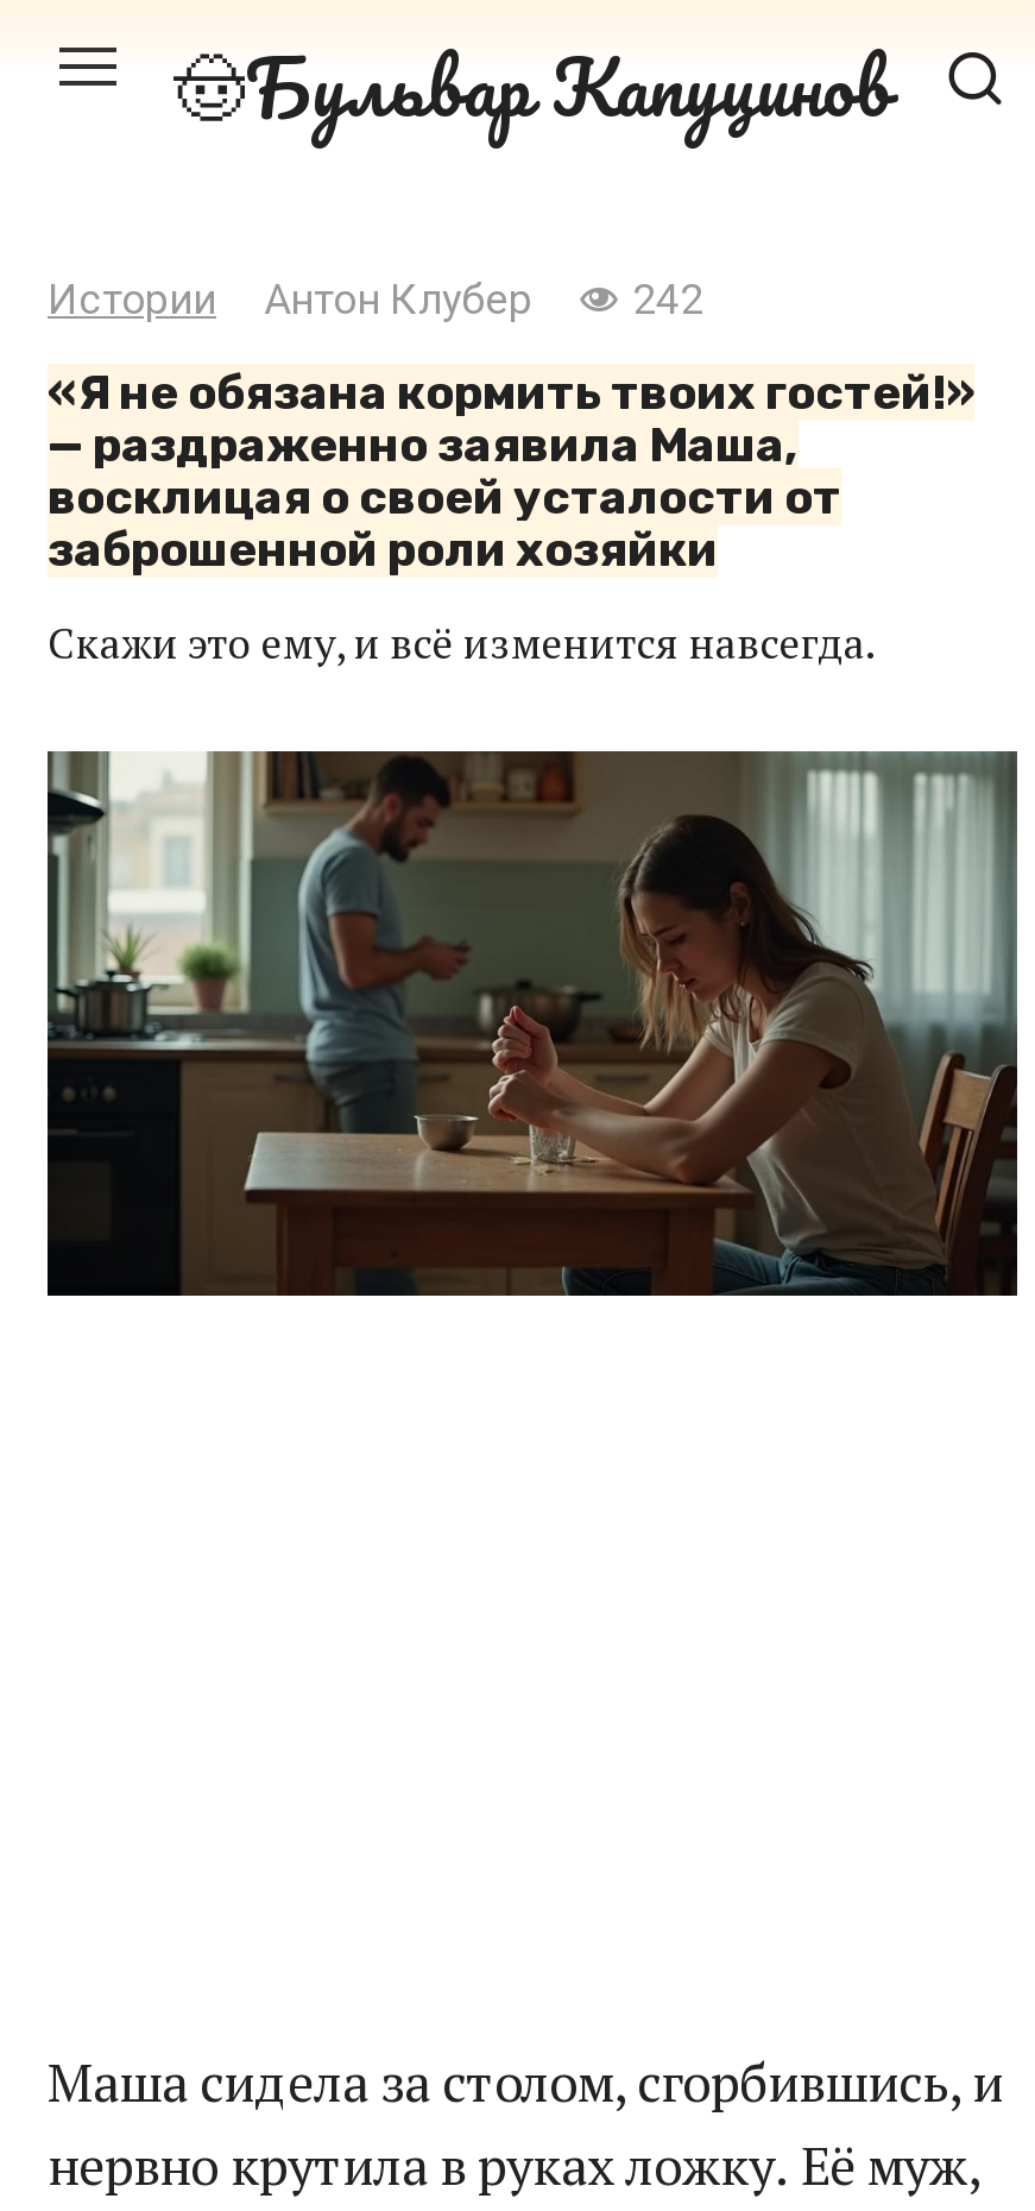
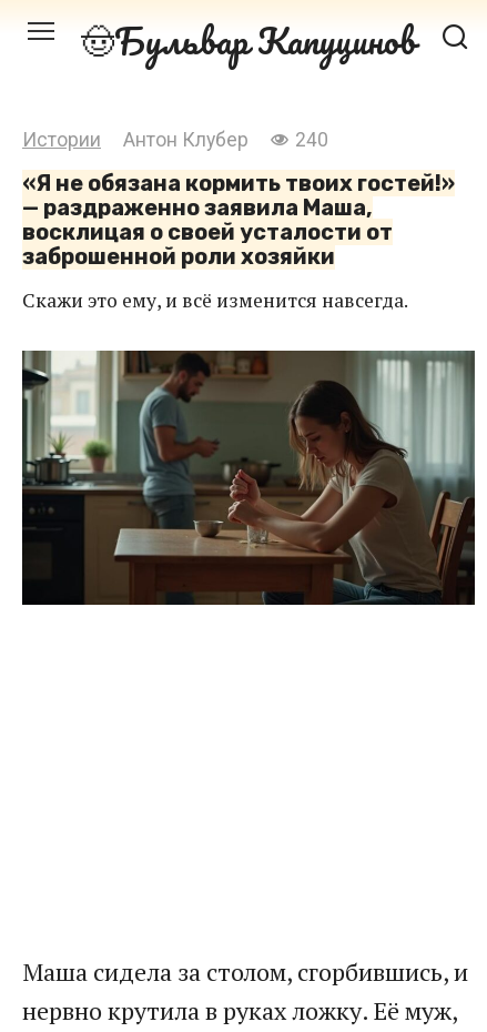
- 242
+ 240
